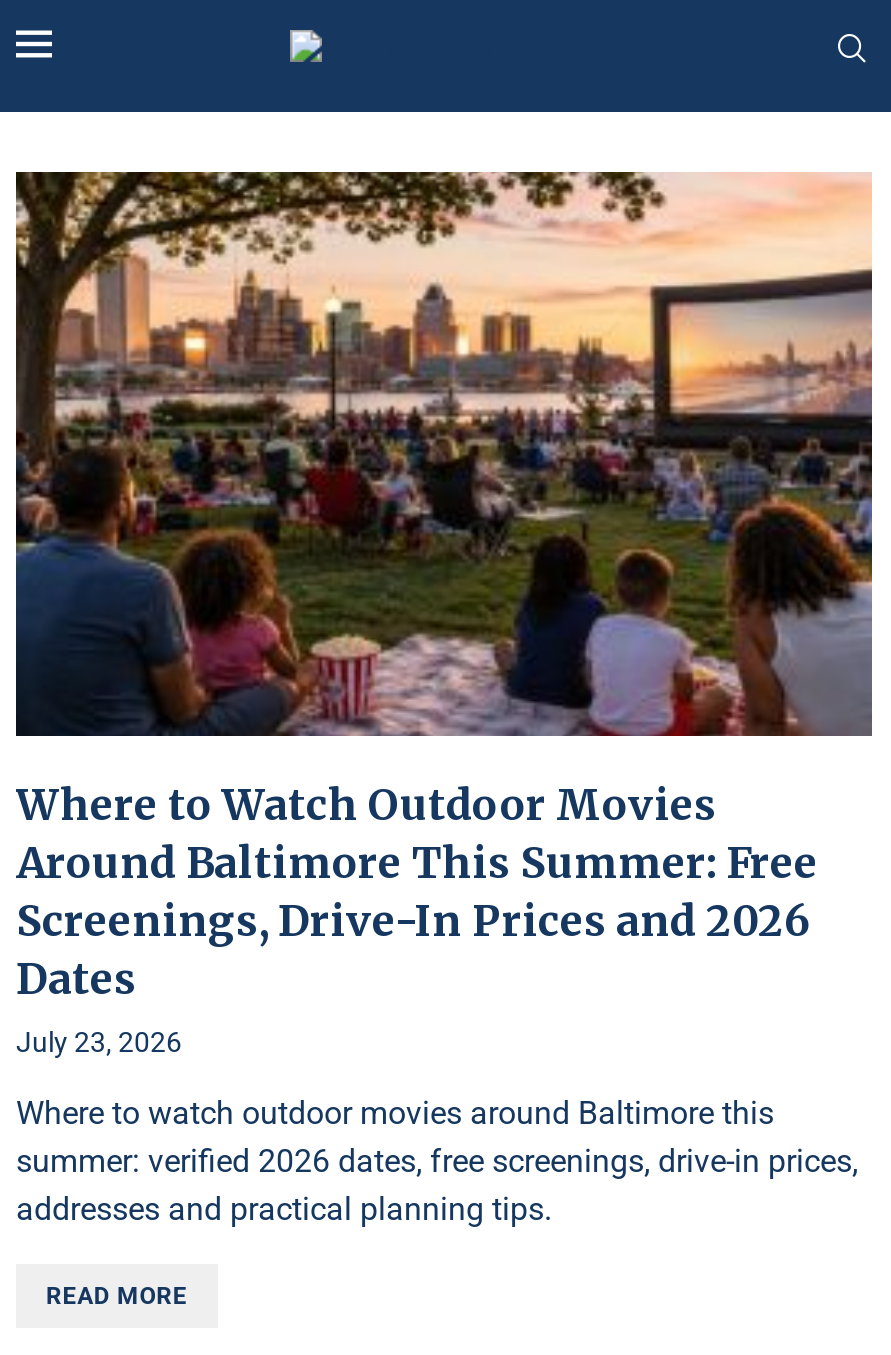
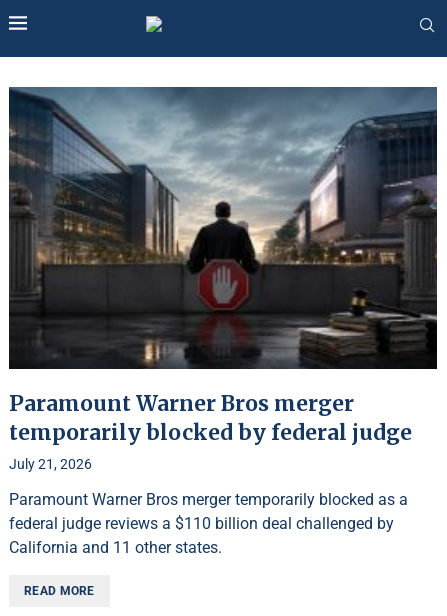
- [image]
- Where to Watch Outdoor Movies
- Around Baltimore This Summer: Free
- Screenings, Drive-In Prices and 2026
- Dates
- July 23, 2026
+ [image]
+ Paramount Warner Bros merger
+ temporarily blocked by federal judge
+ July 21, 2026

- Where to watch outdoor movies around Baltimore this
- summer: verified 2026 dates, free screenings, drive-in prices,
- addresses and practical planning tips.
+ Paramount Warner Bros merger temporarily blocked as a
+ federal judge reviews a $110 billion deal challenged by
+ California and 11 other states.
